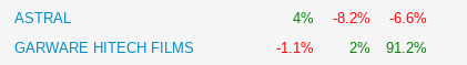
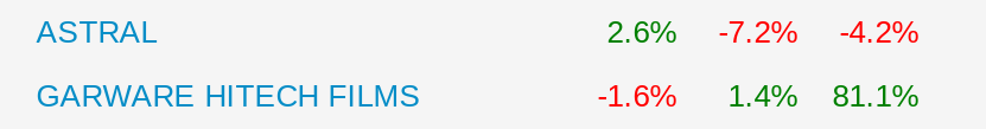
- 4%
+ 2.6%

- -8.2%
+ -7.2%

- -6.6%
+ -4.2%

- -1.1%
+ -1.6%

- 2%
+ 1.4%

- 91.2%
+ 81.1%
